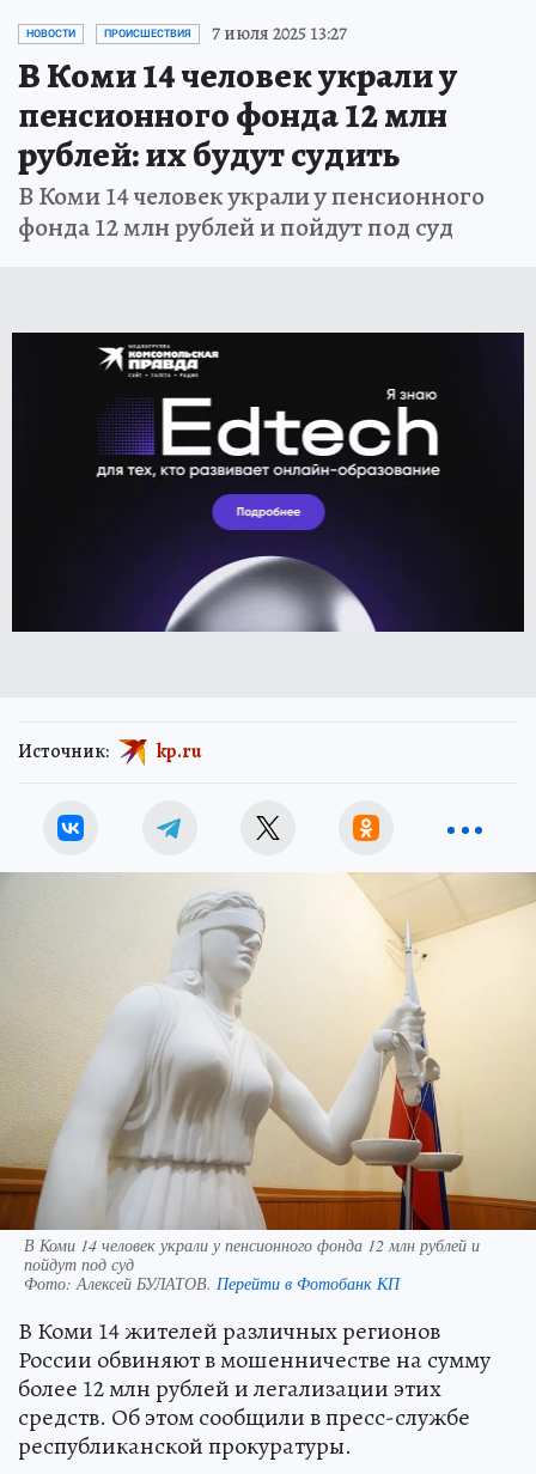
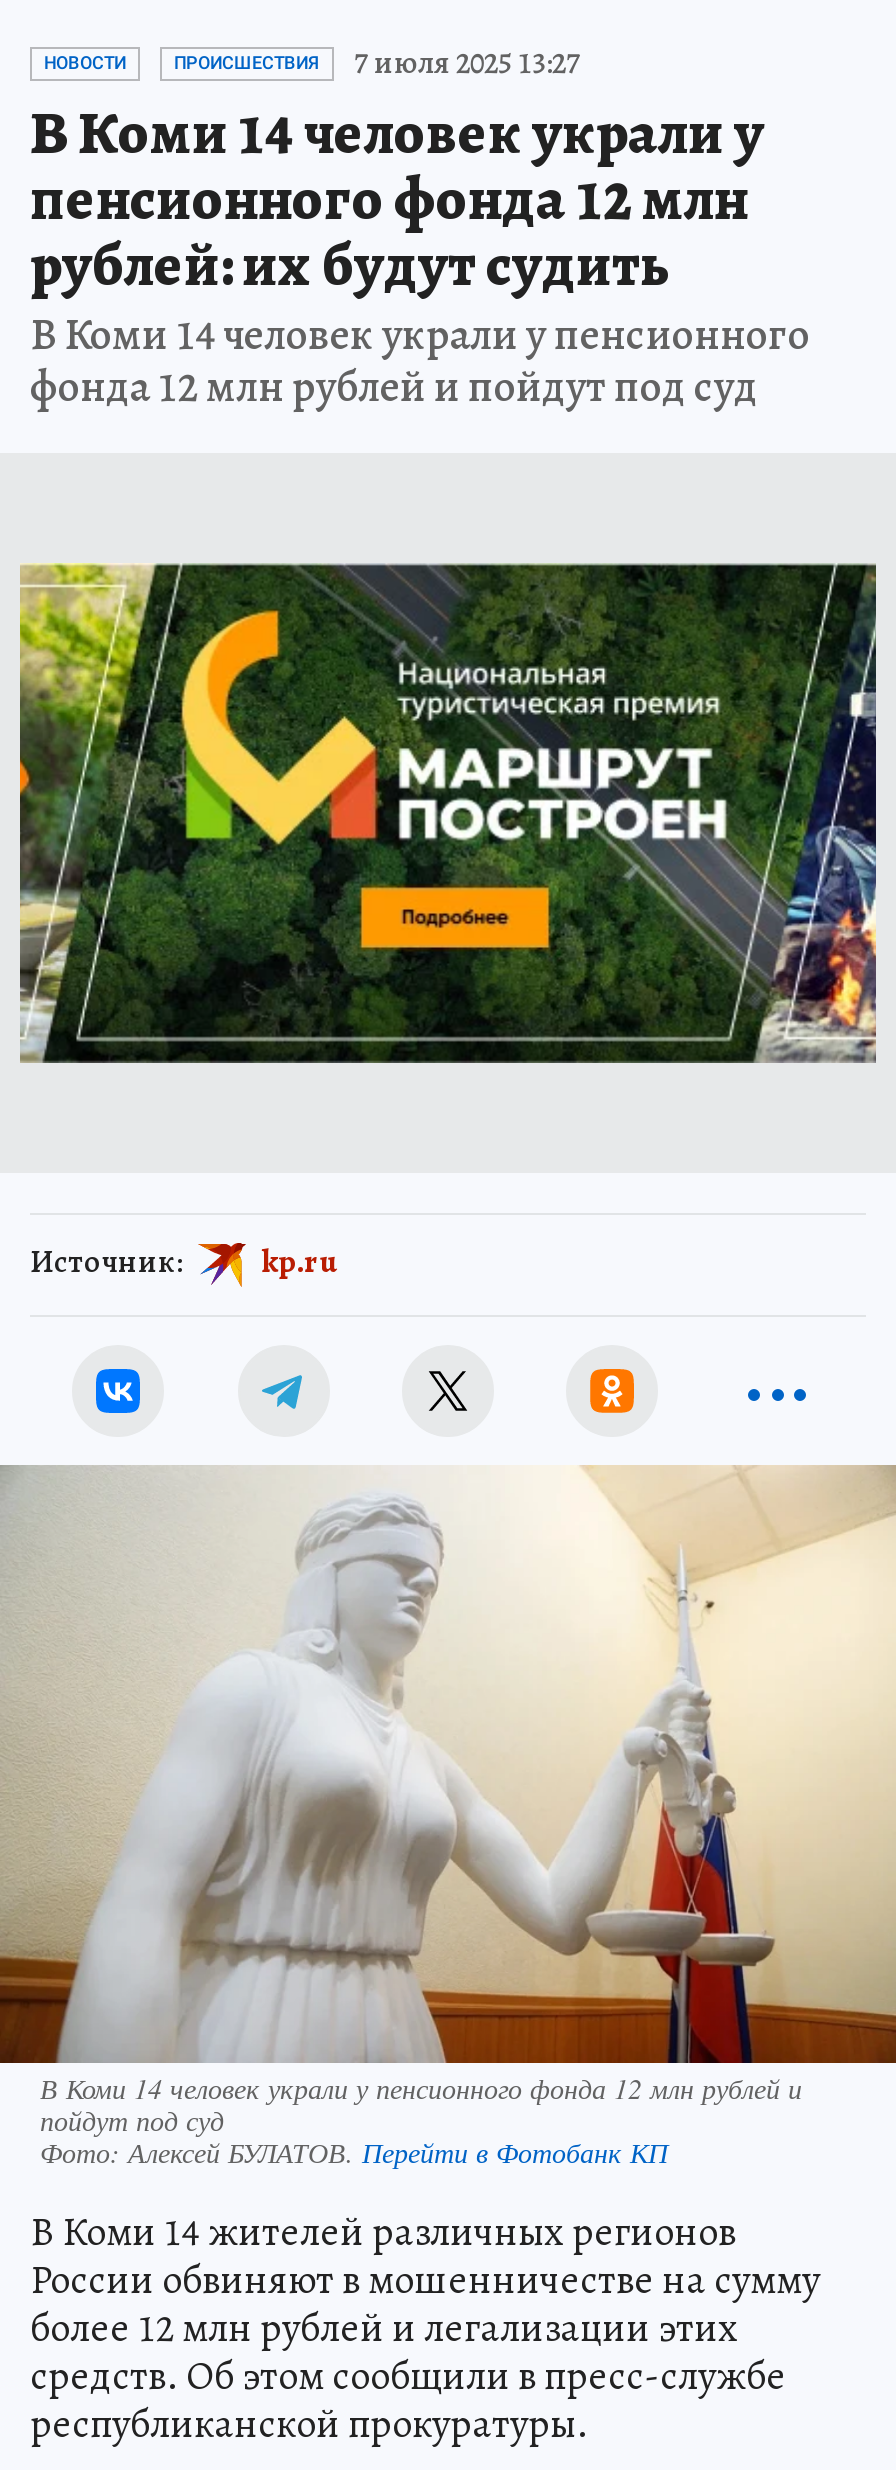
- [image]
+ [image]
